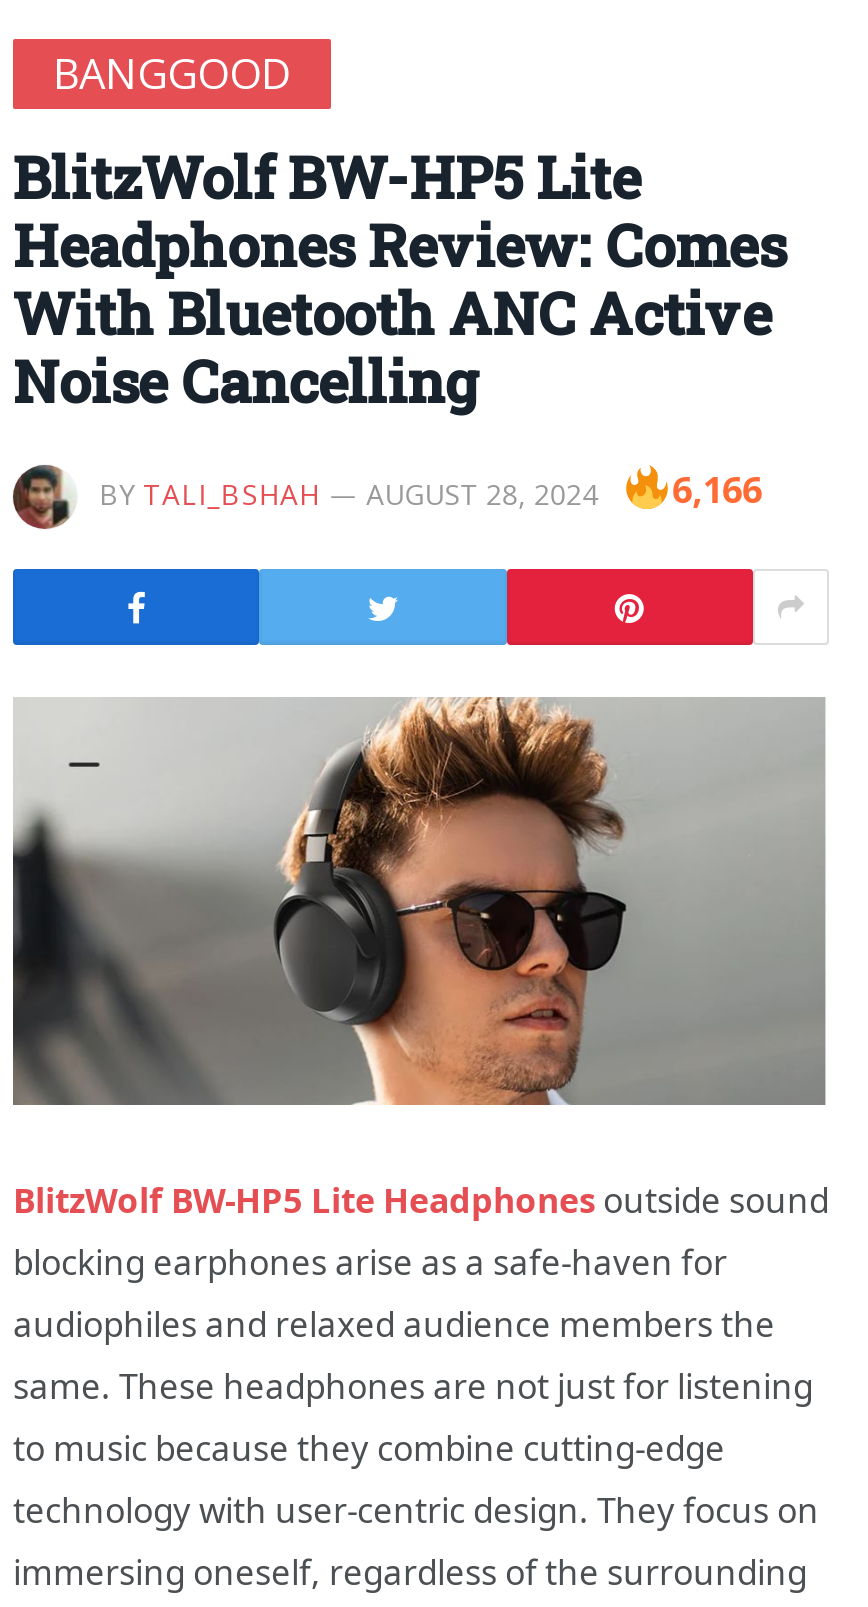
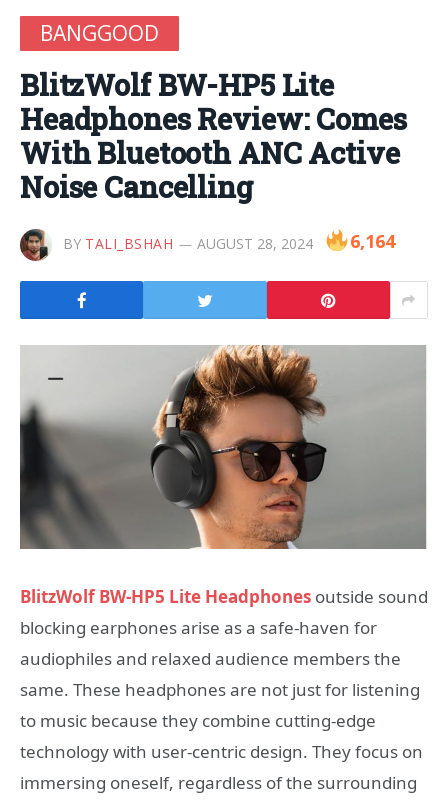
- BY TALI_BSHAH AUGUST 28, 2024 6,166
+ BY TALI_BSHAH AUGUST 28, 2024 6,164
